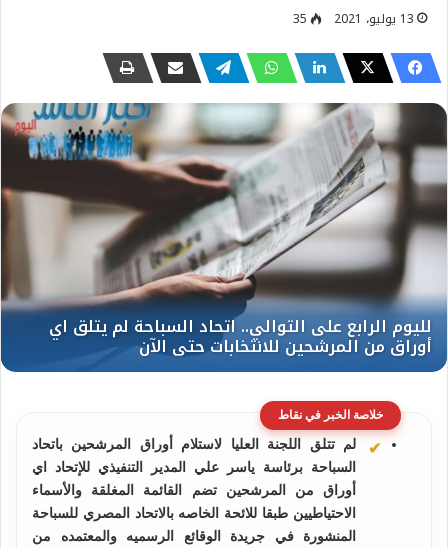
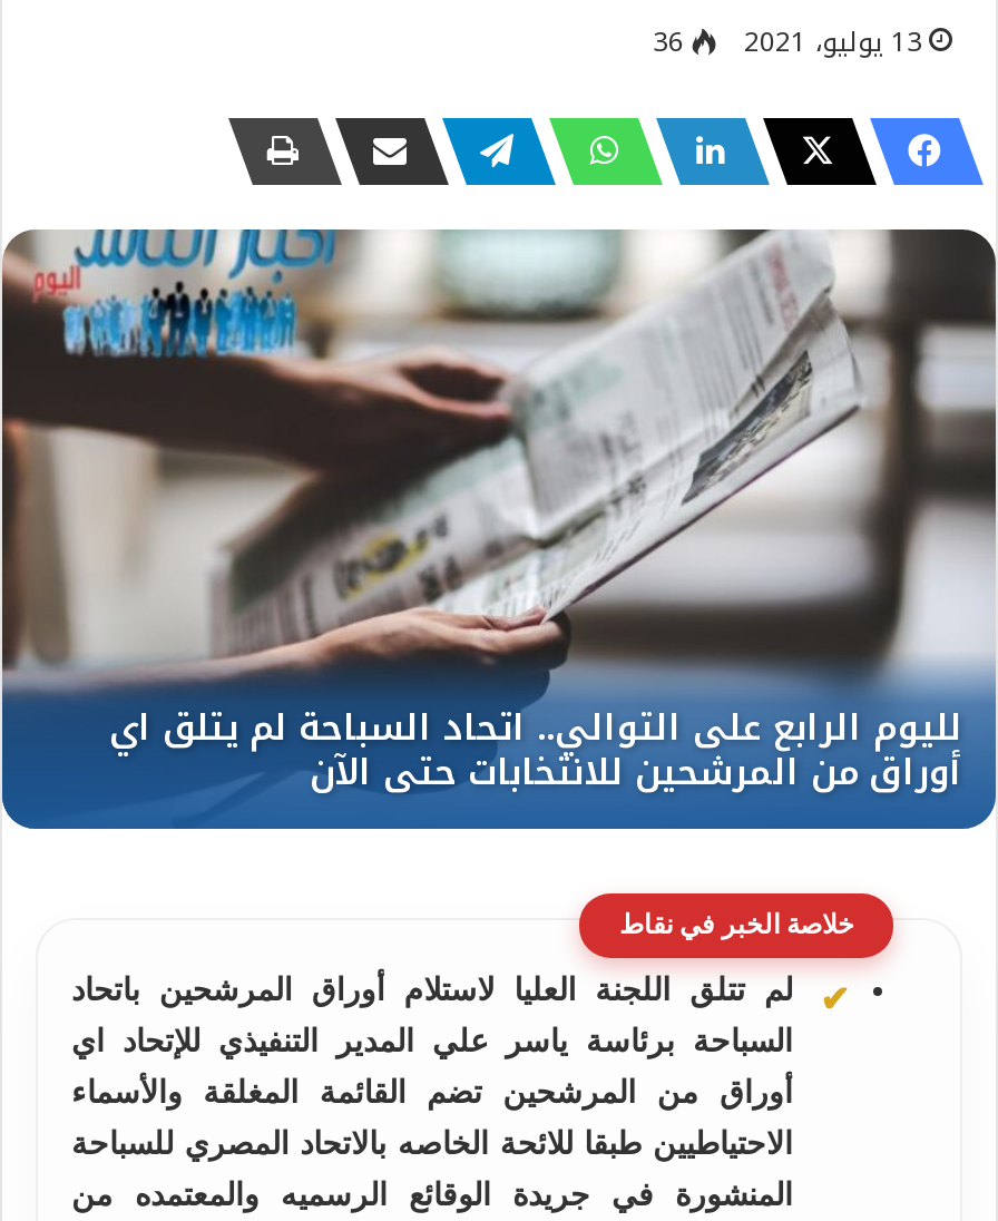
- 35
+ 36
